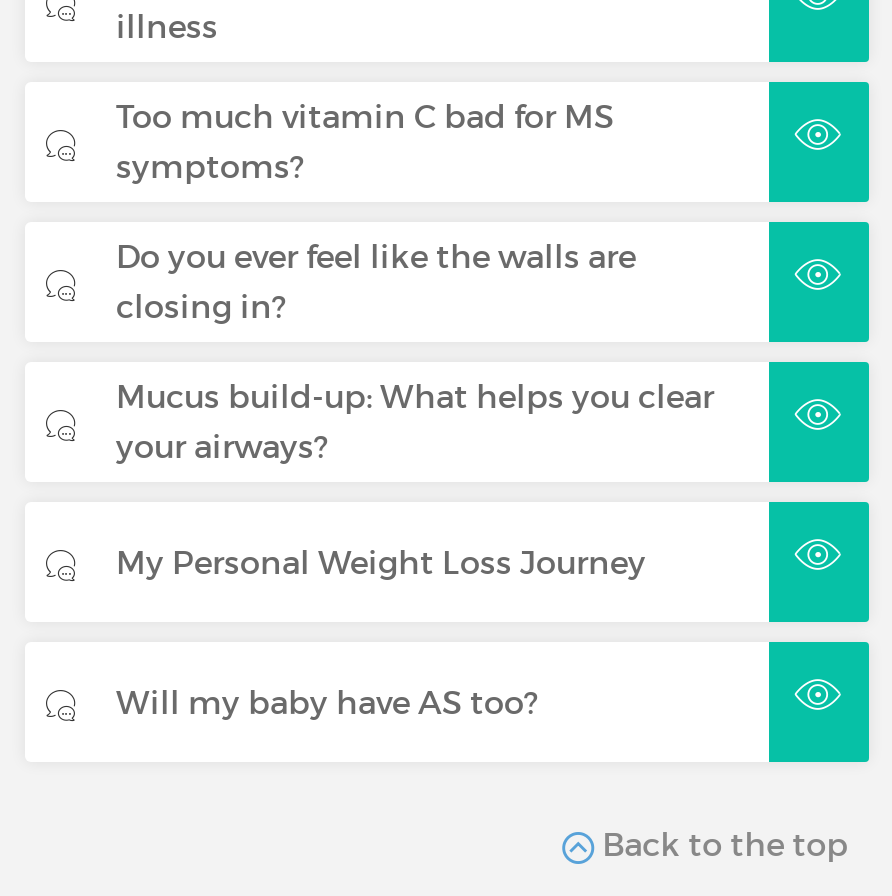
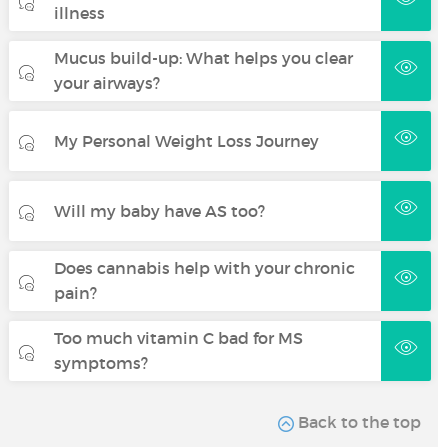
moved down: Too much vitamin C bad for MS | symptoms?

- Do you ever feel like the walls are
- closing in?

moved up: Mucus build-up: What helps you clear | your airways? | My Personal Weight Loss Journey | Will my baby have AS too?

+ Does cannabis help with your chronic
+ pain?
